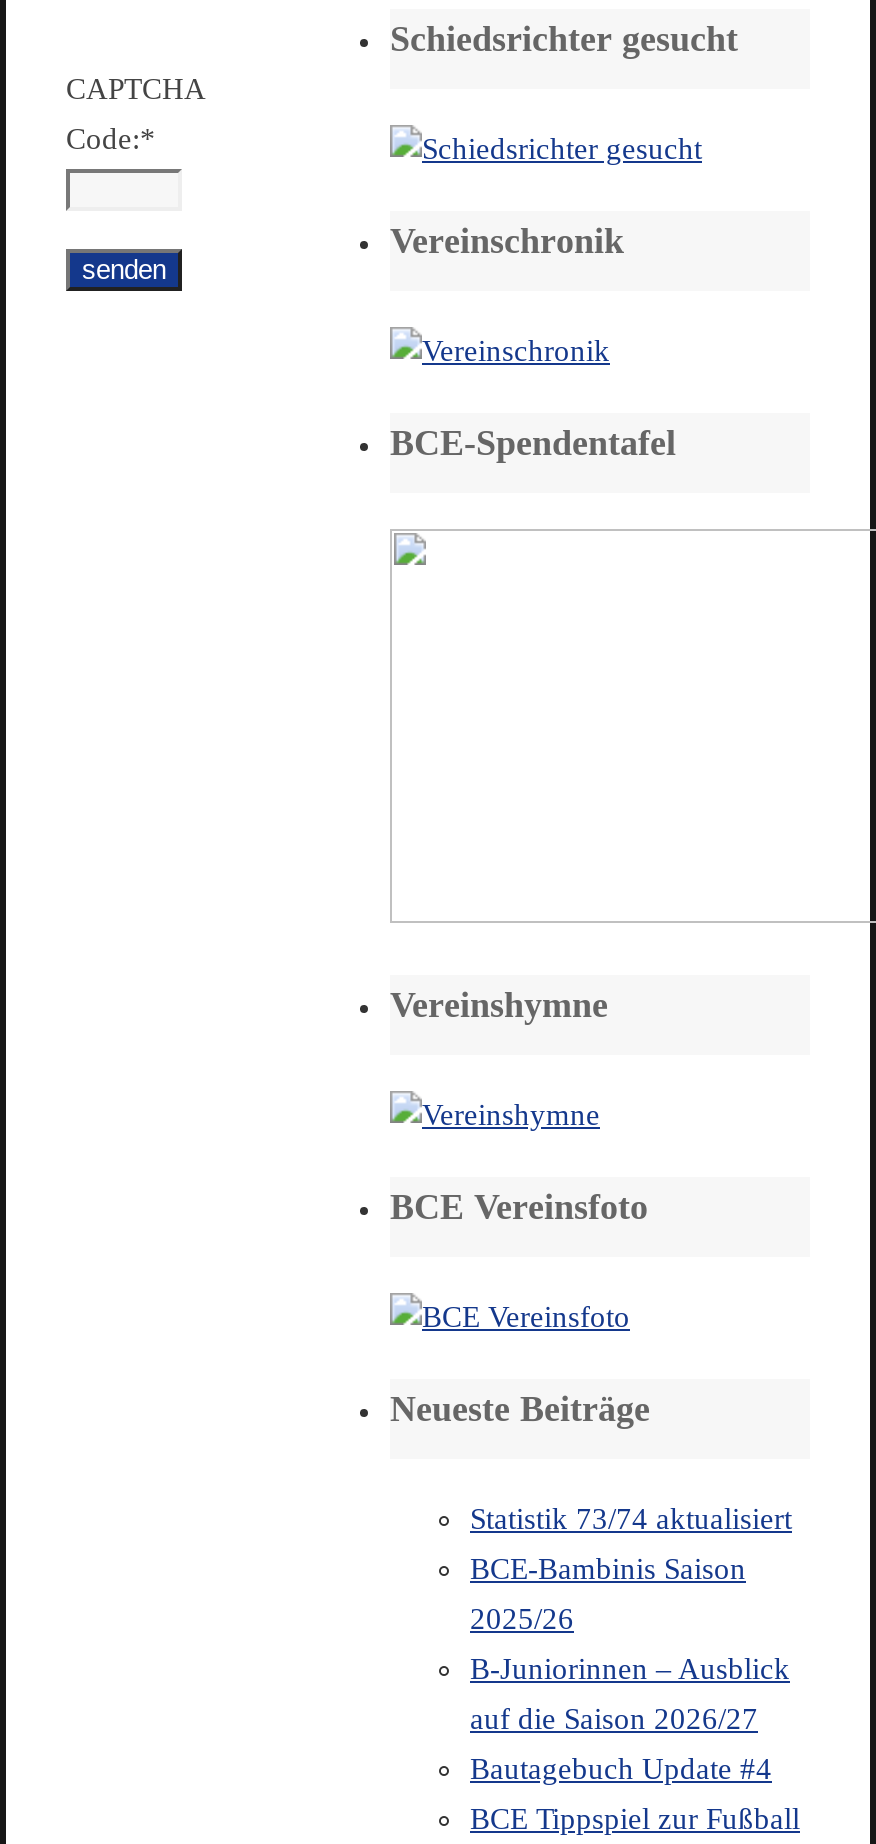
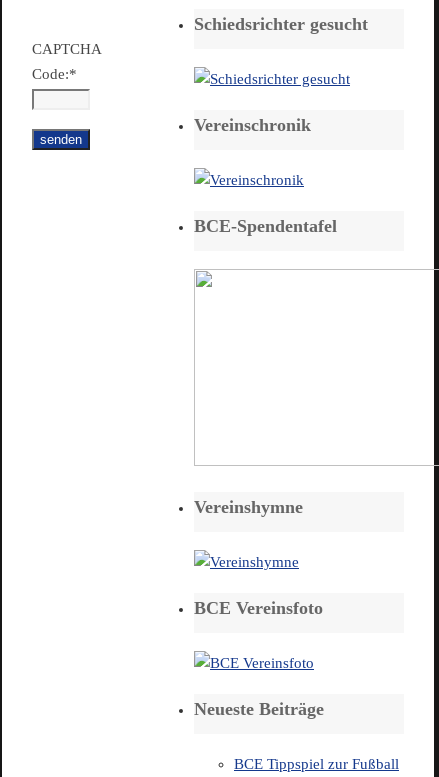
- Statistik 73/74 aktualisiert
- BCE-Bambinis Saison
- 2025/26
- B-Juniorinnen – Ausblick
- auf die Saison 2026/27
- Bautagebuch Update #4
